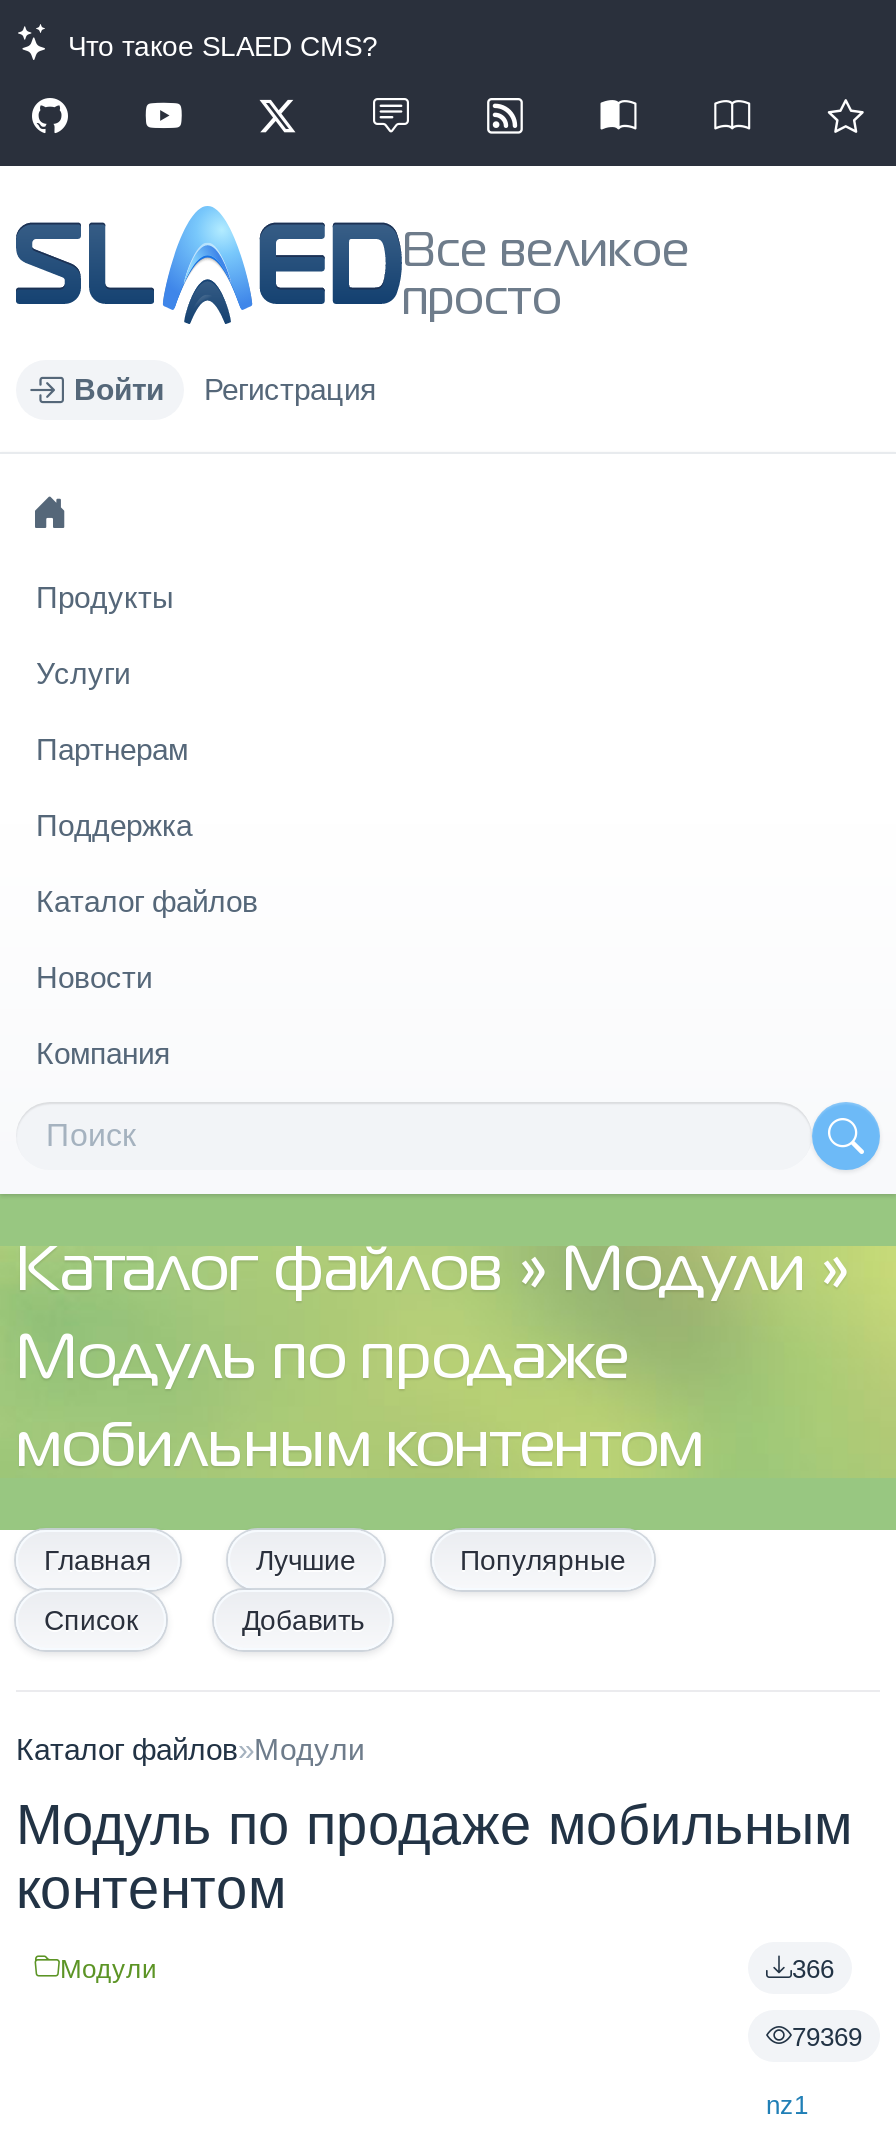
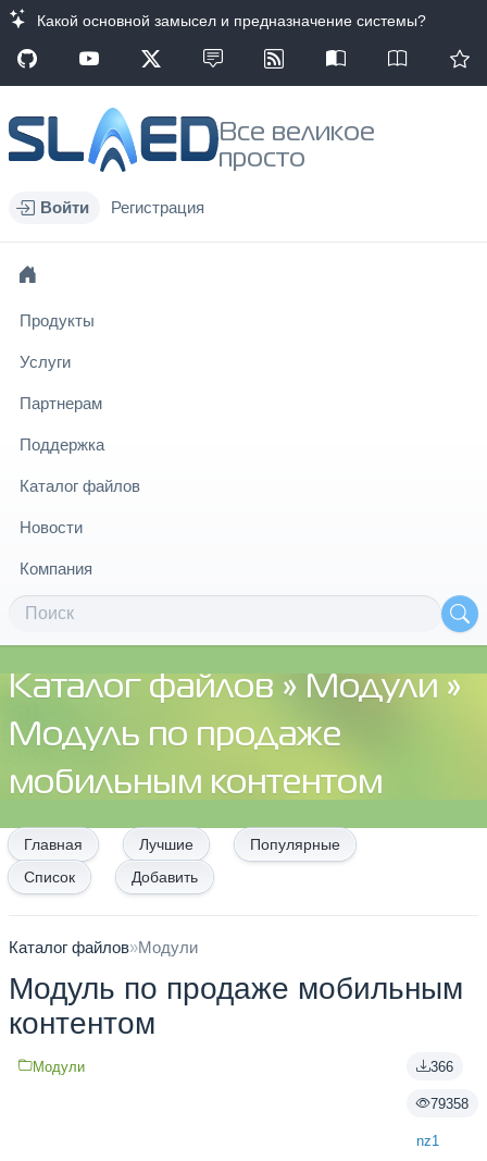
- Что такое SLAED CMS?
+ Какой основной замысел и предназначение системы?

- 79369
+ 79358
